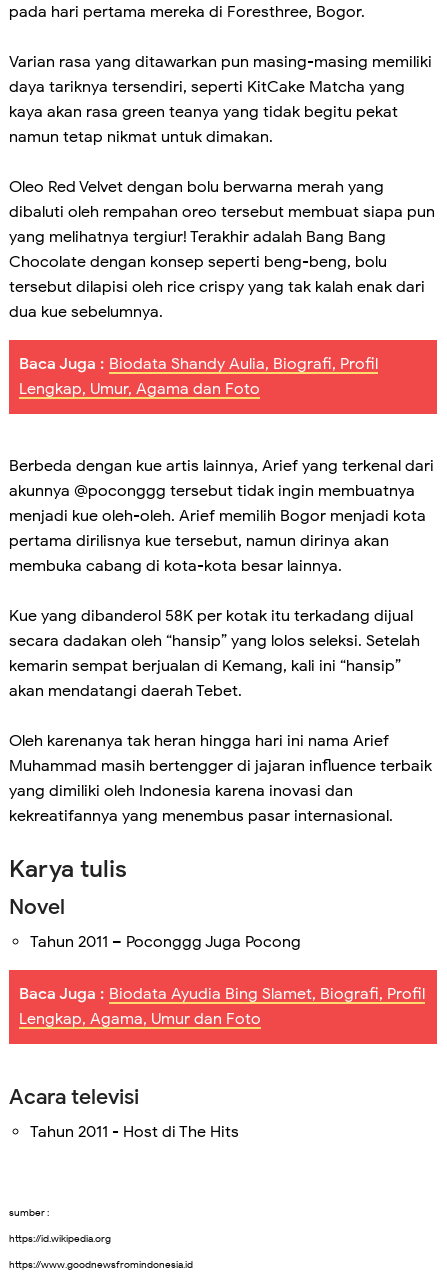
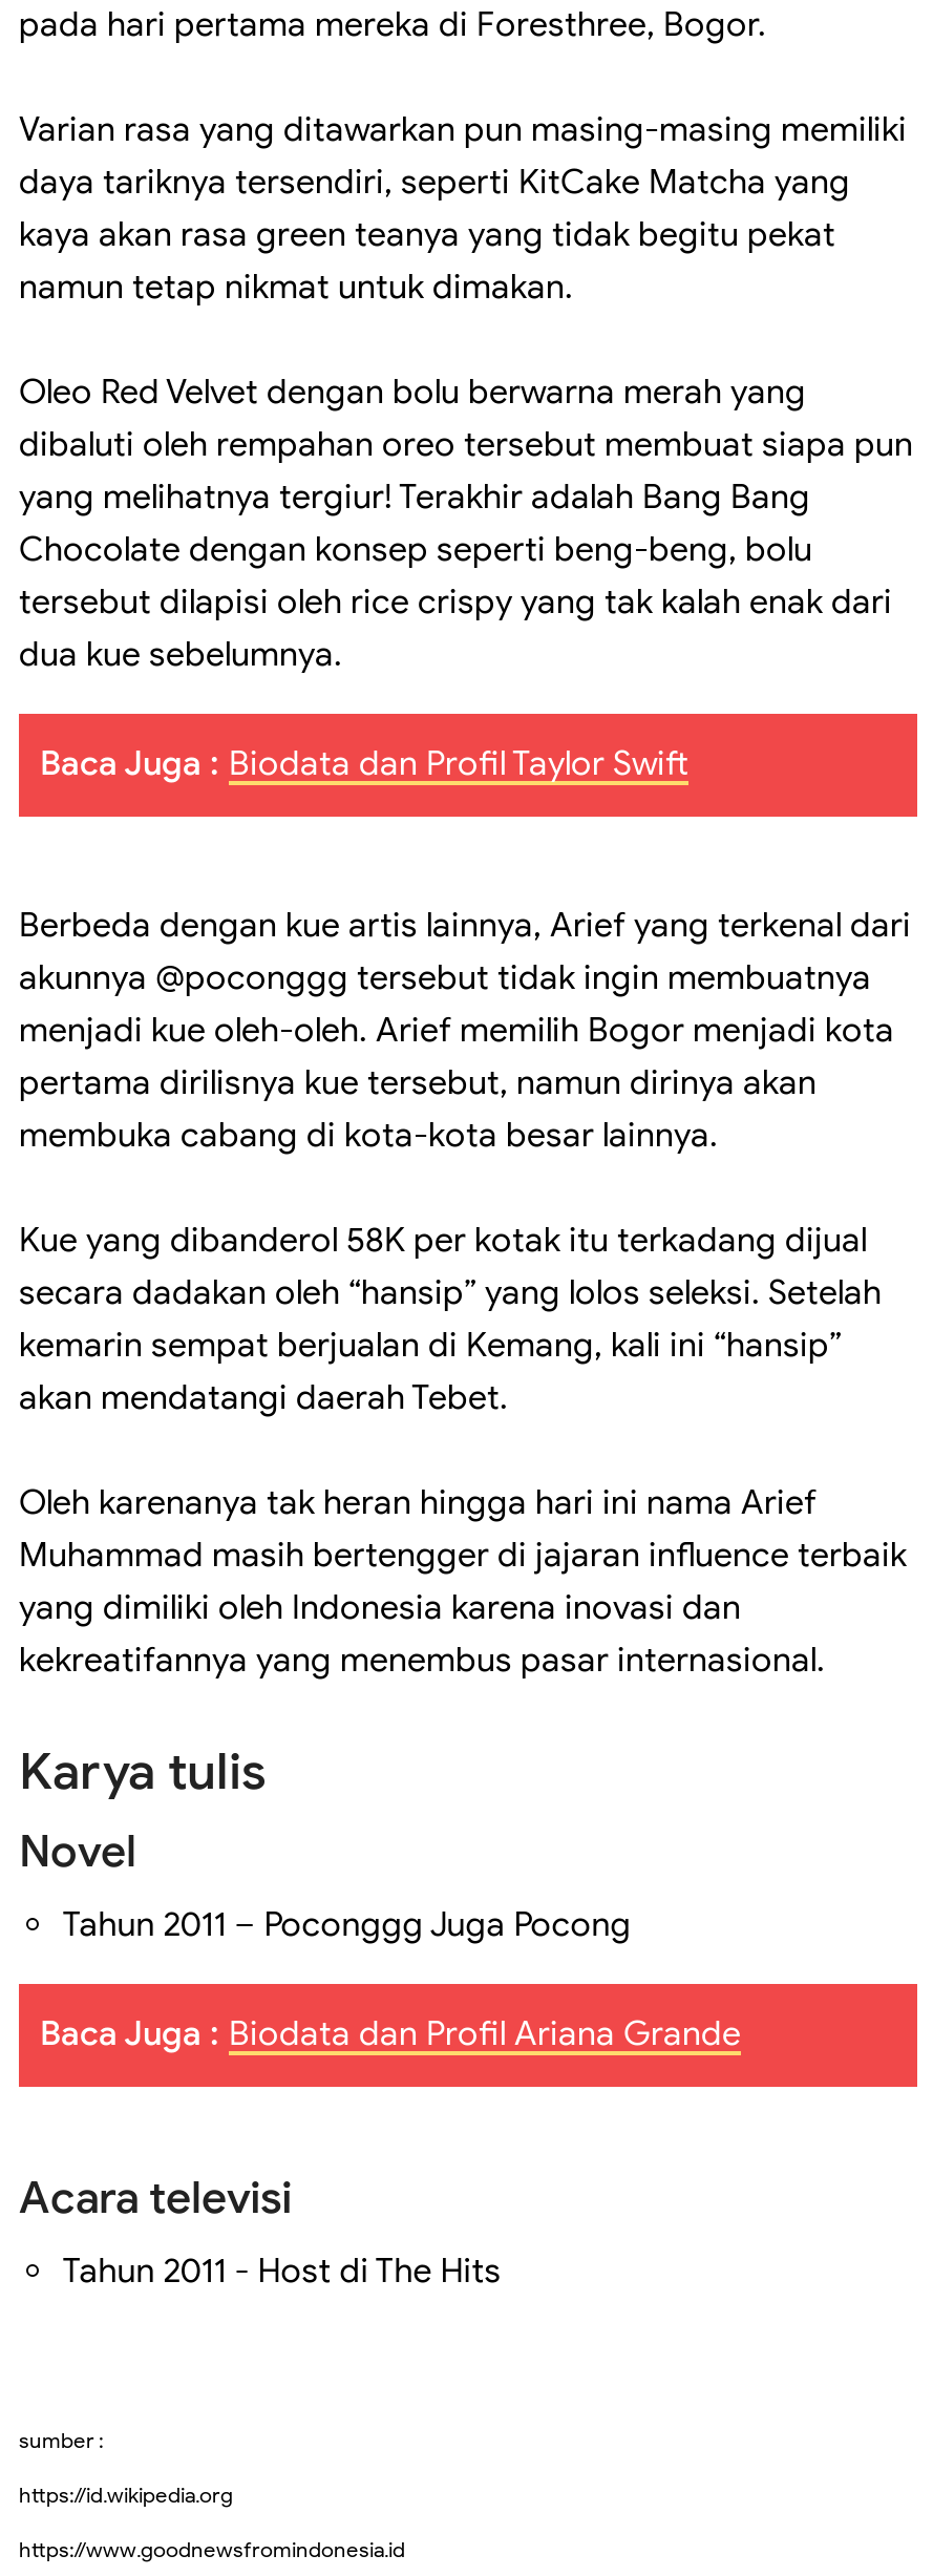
- Baca Juga : Biodata Shandy Aulia, Biografi, Profil
- Lengkap, Umur, Agama dan Foto
+ Baca Juga : Biodata dan Profil Taylor Swift

- Baca Juga : Biodata Ayudia Bing Slamet, Biografi, Profil
- Lengkap, Agama, Umur dan Foto
+ Baca Juga : Biodata dan Profil Ariana Grande
